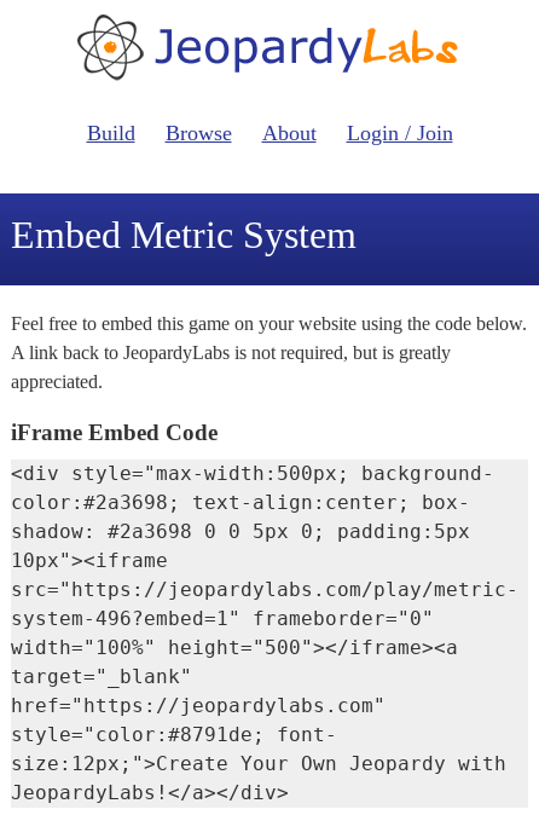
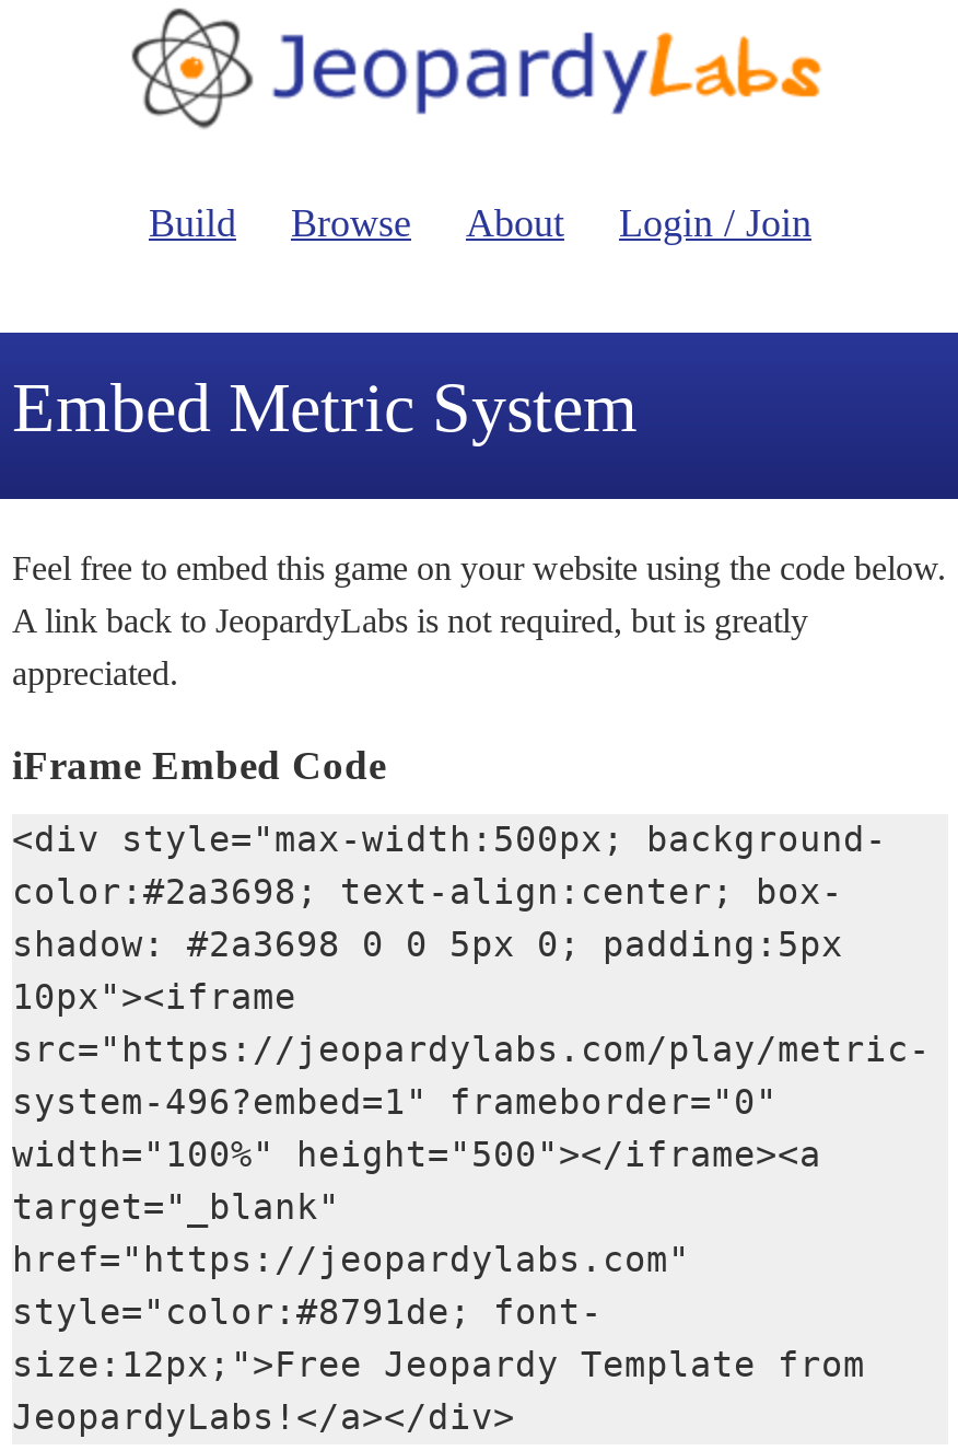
- size:12px;">Create Your Own Jeopardy with
+ size:12px;">Free Jeopardy Template from
